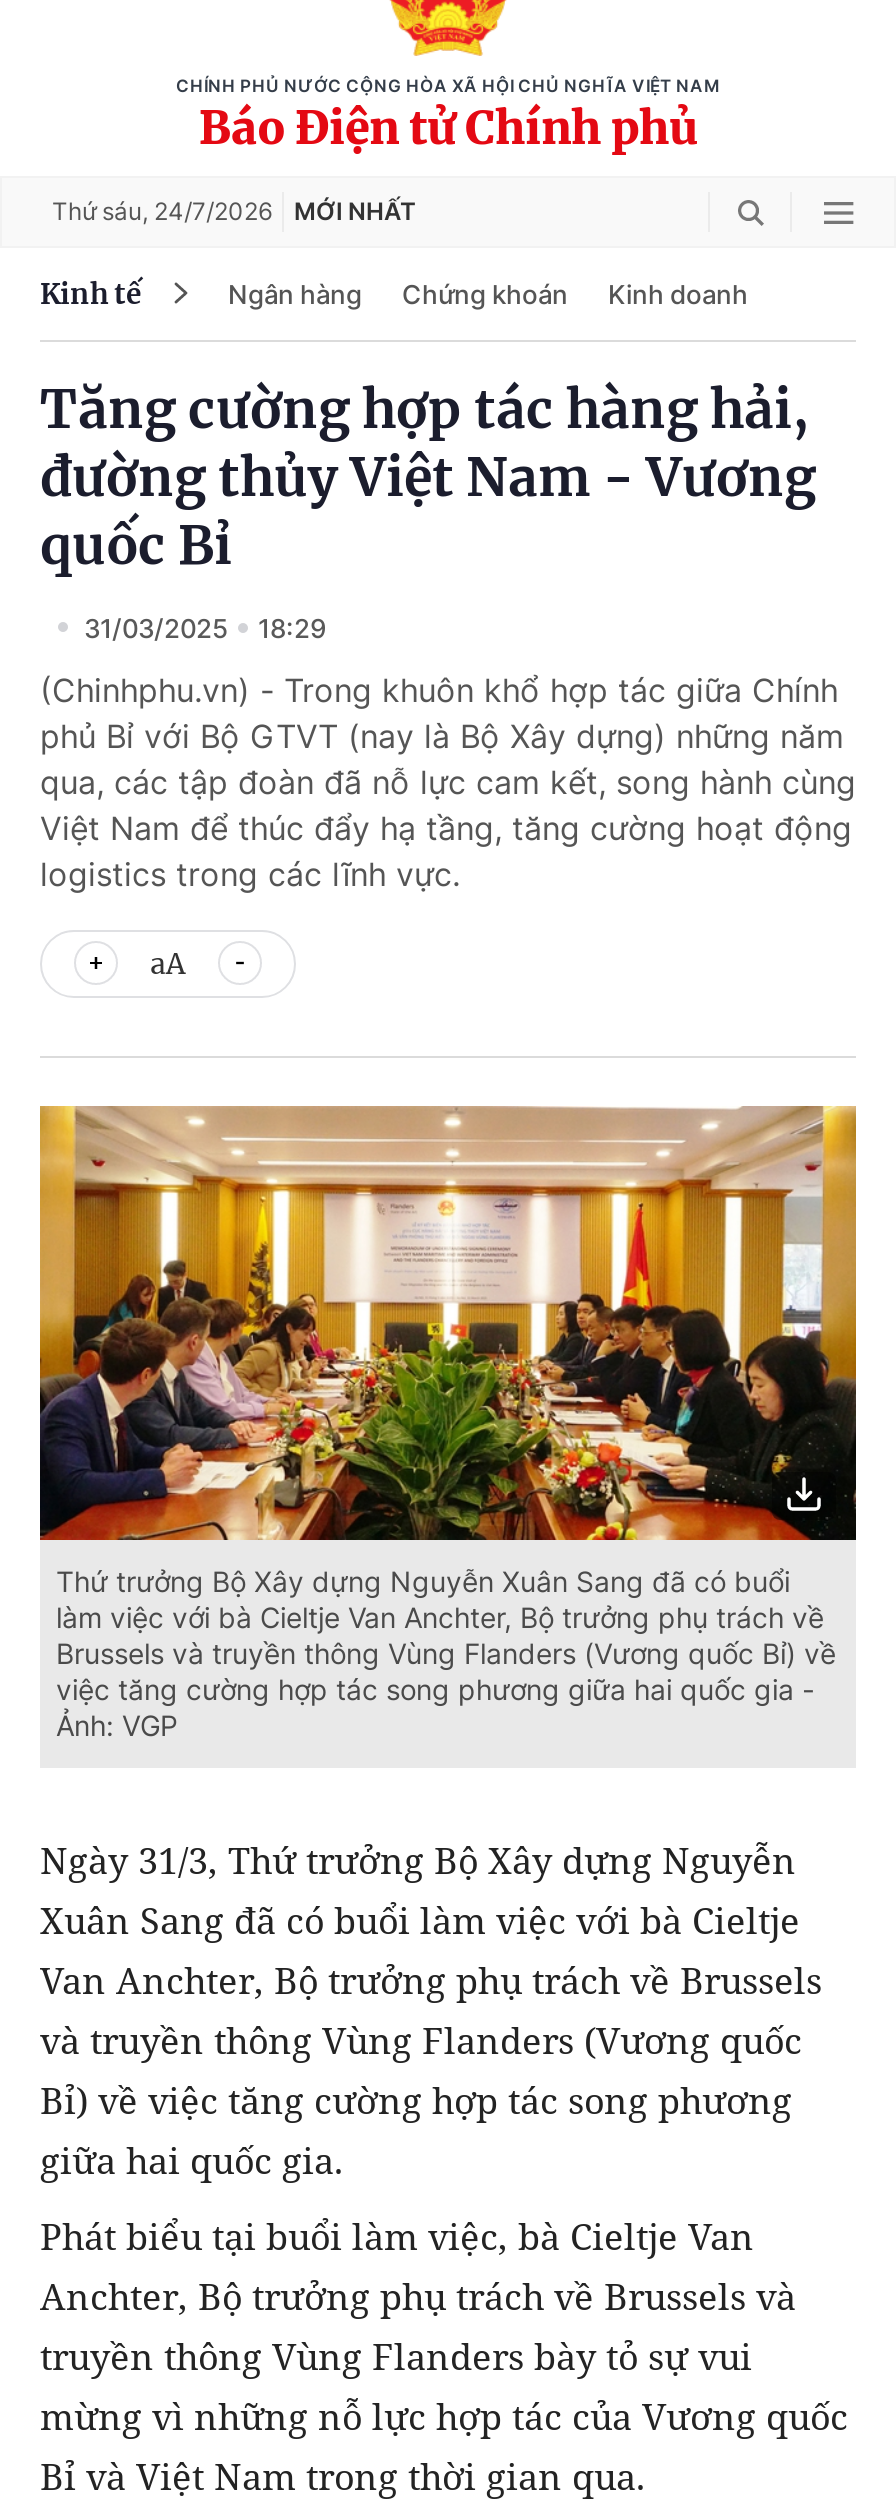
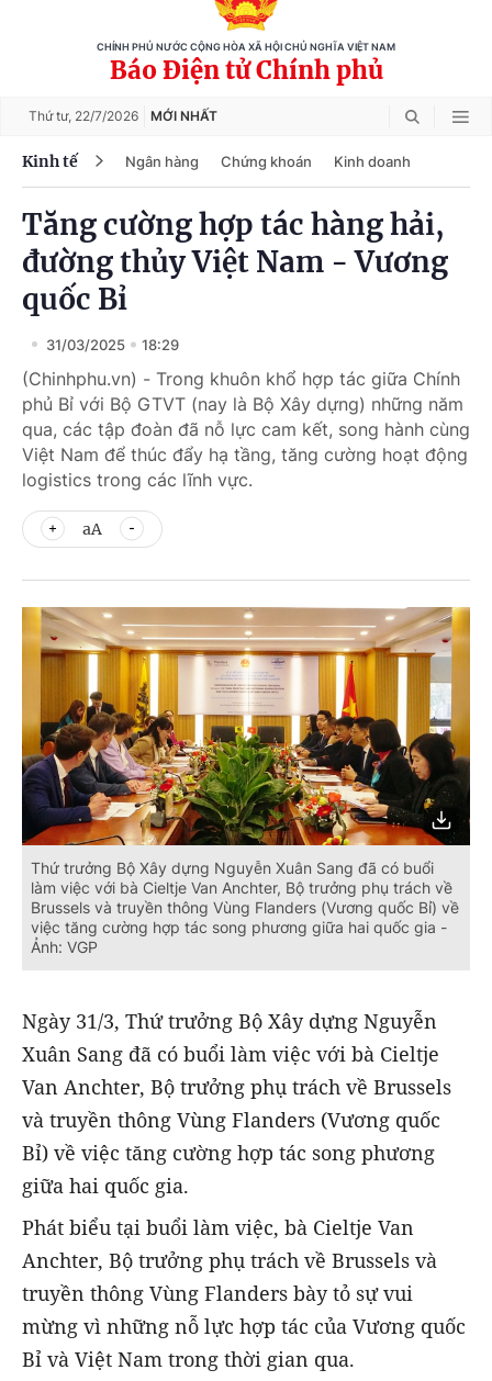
- Thứ sáu, 24/7/2026 MỚI NHẤT
+ Thứ tư, 22/7/2026 MỚI NHẤT
